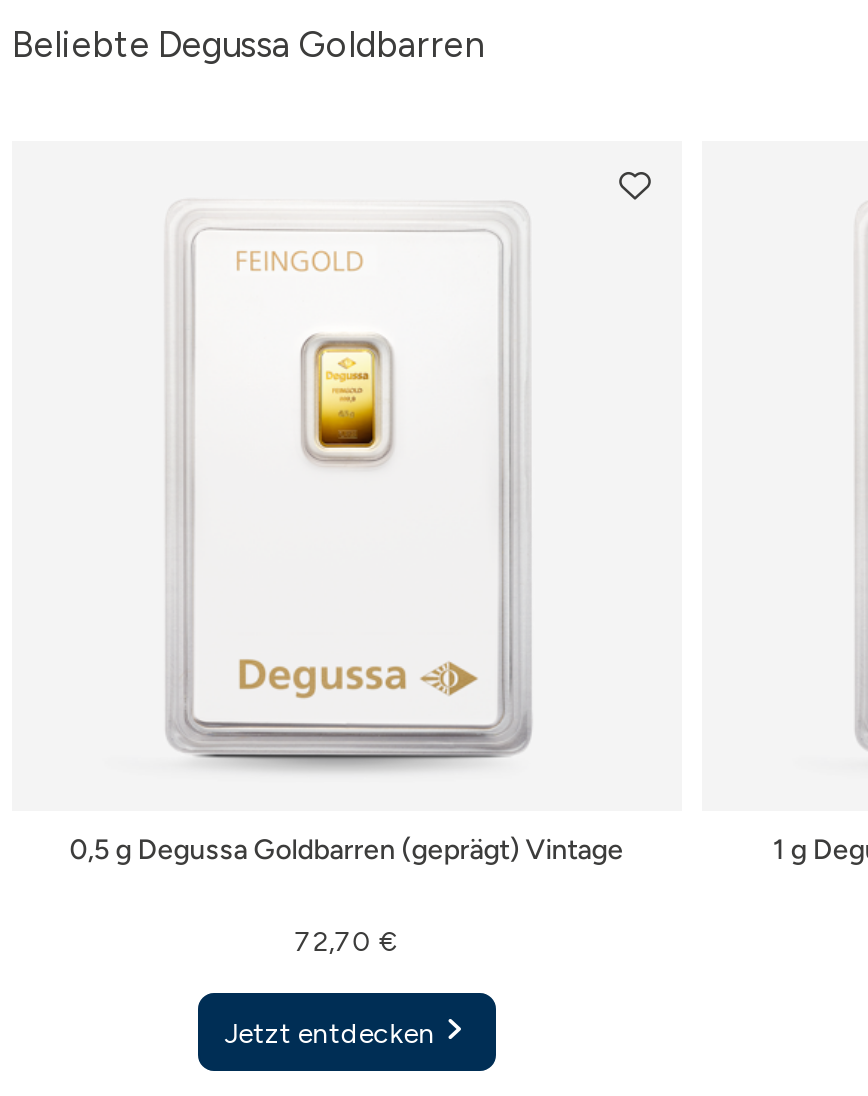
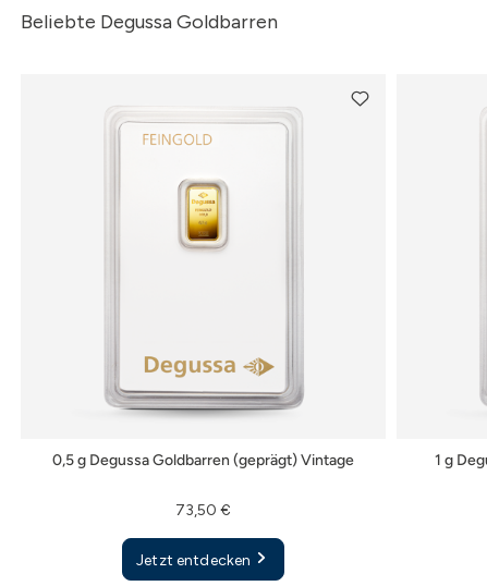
- 72,70 €
+ 73,50 €
